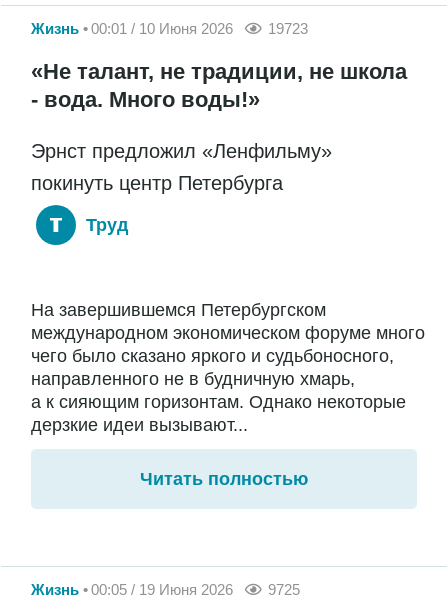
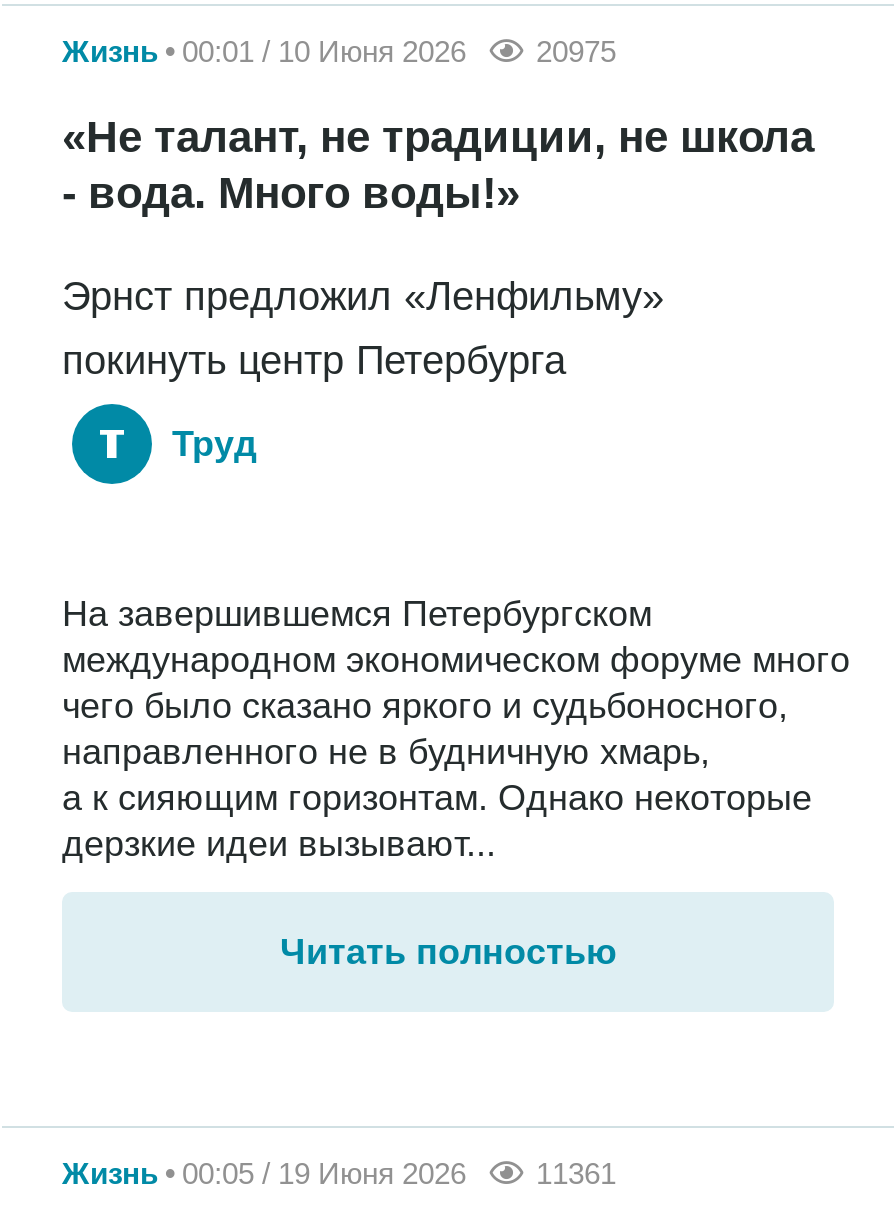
- 19723
+ 20975

- 9725
+ 11361
